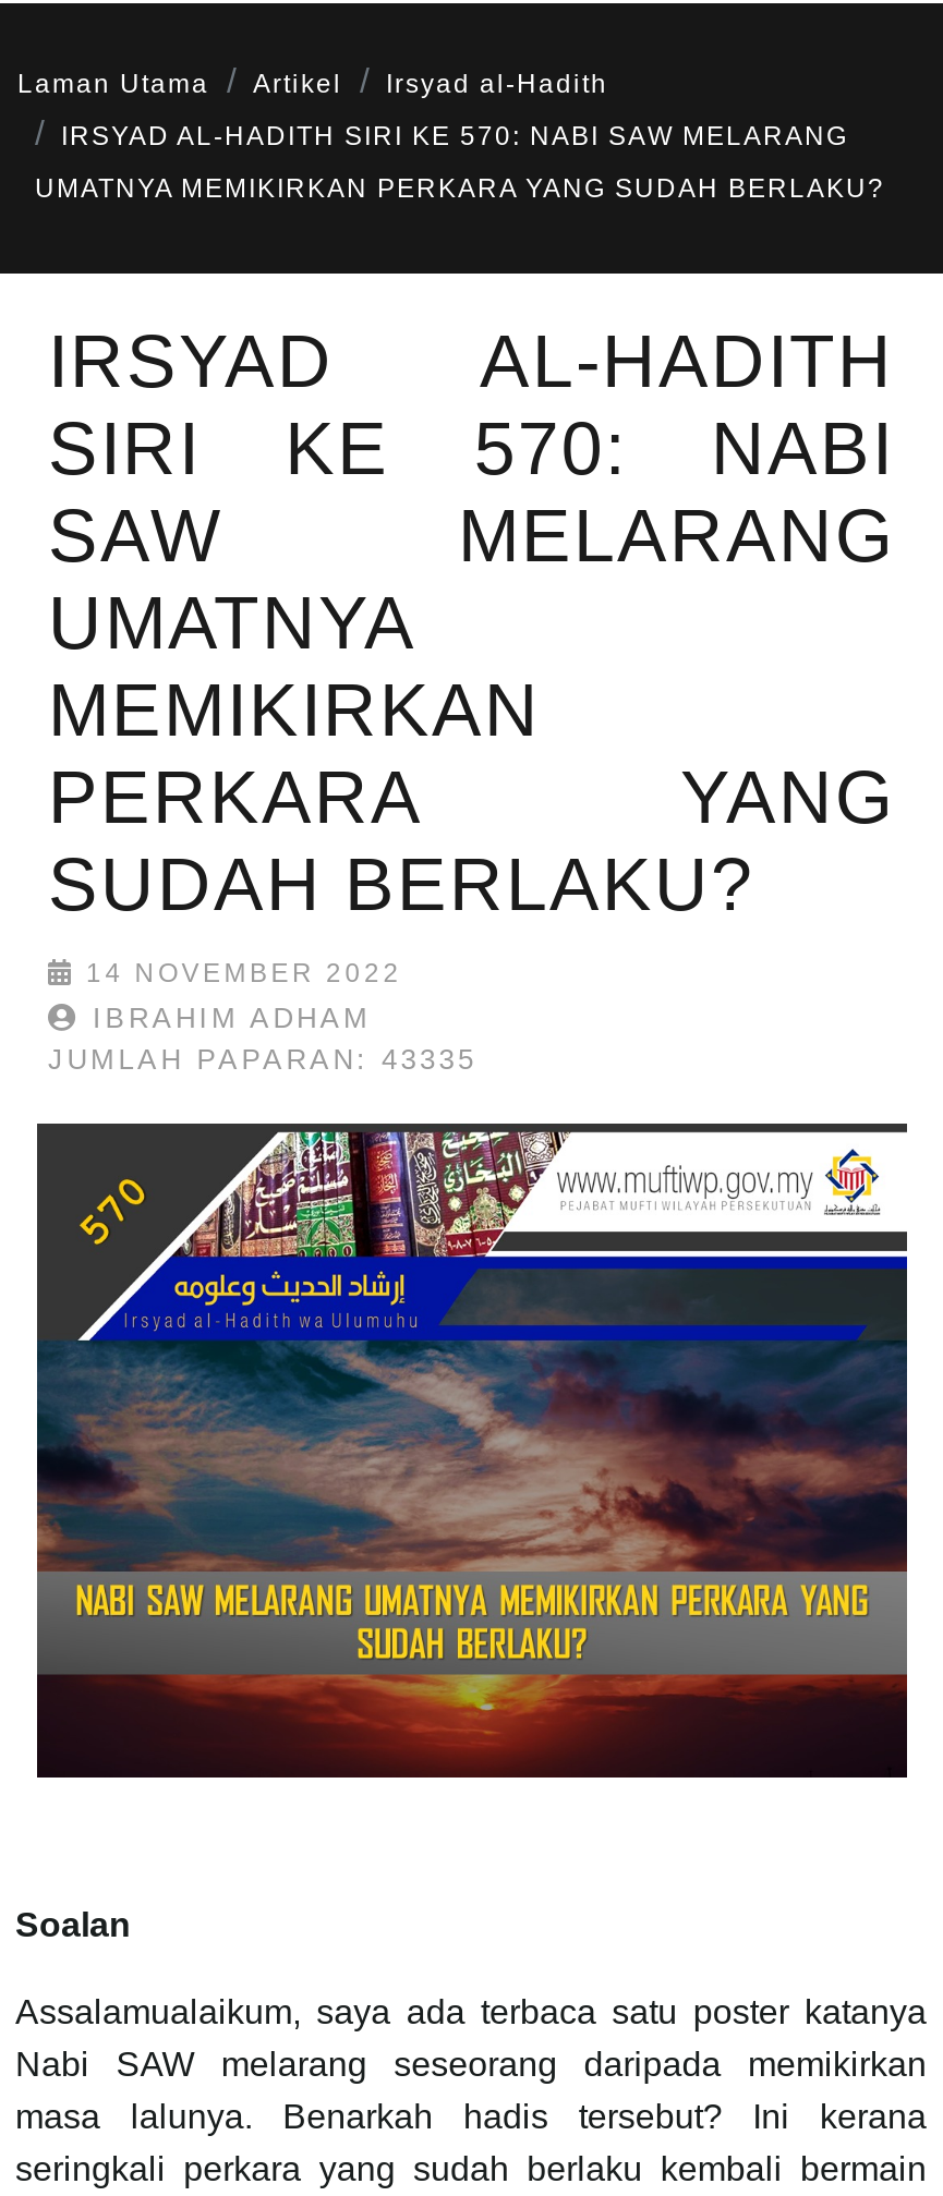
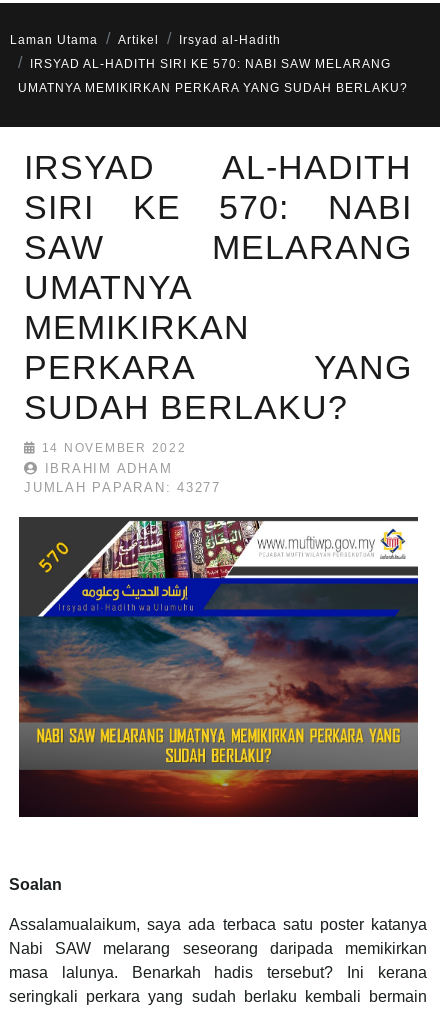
- JUMLAH PAPARAN: 43335
+ JUMLAH PAPARAN: 43277
